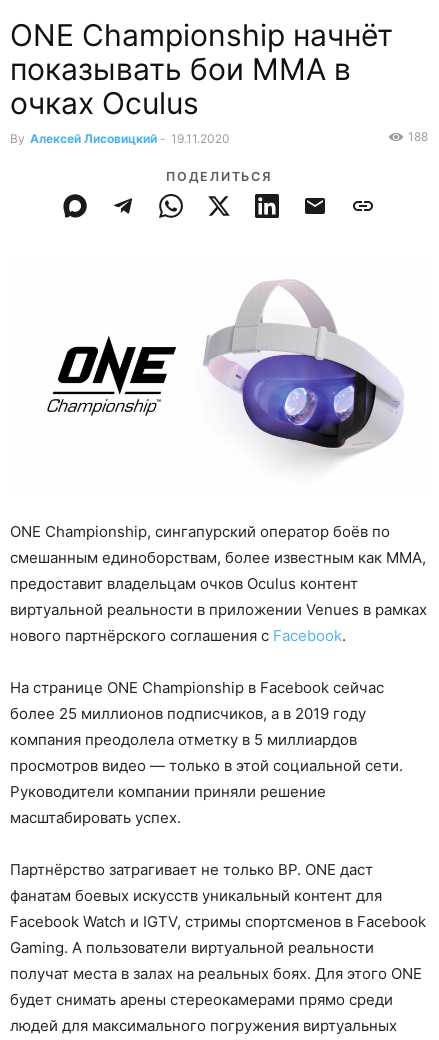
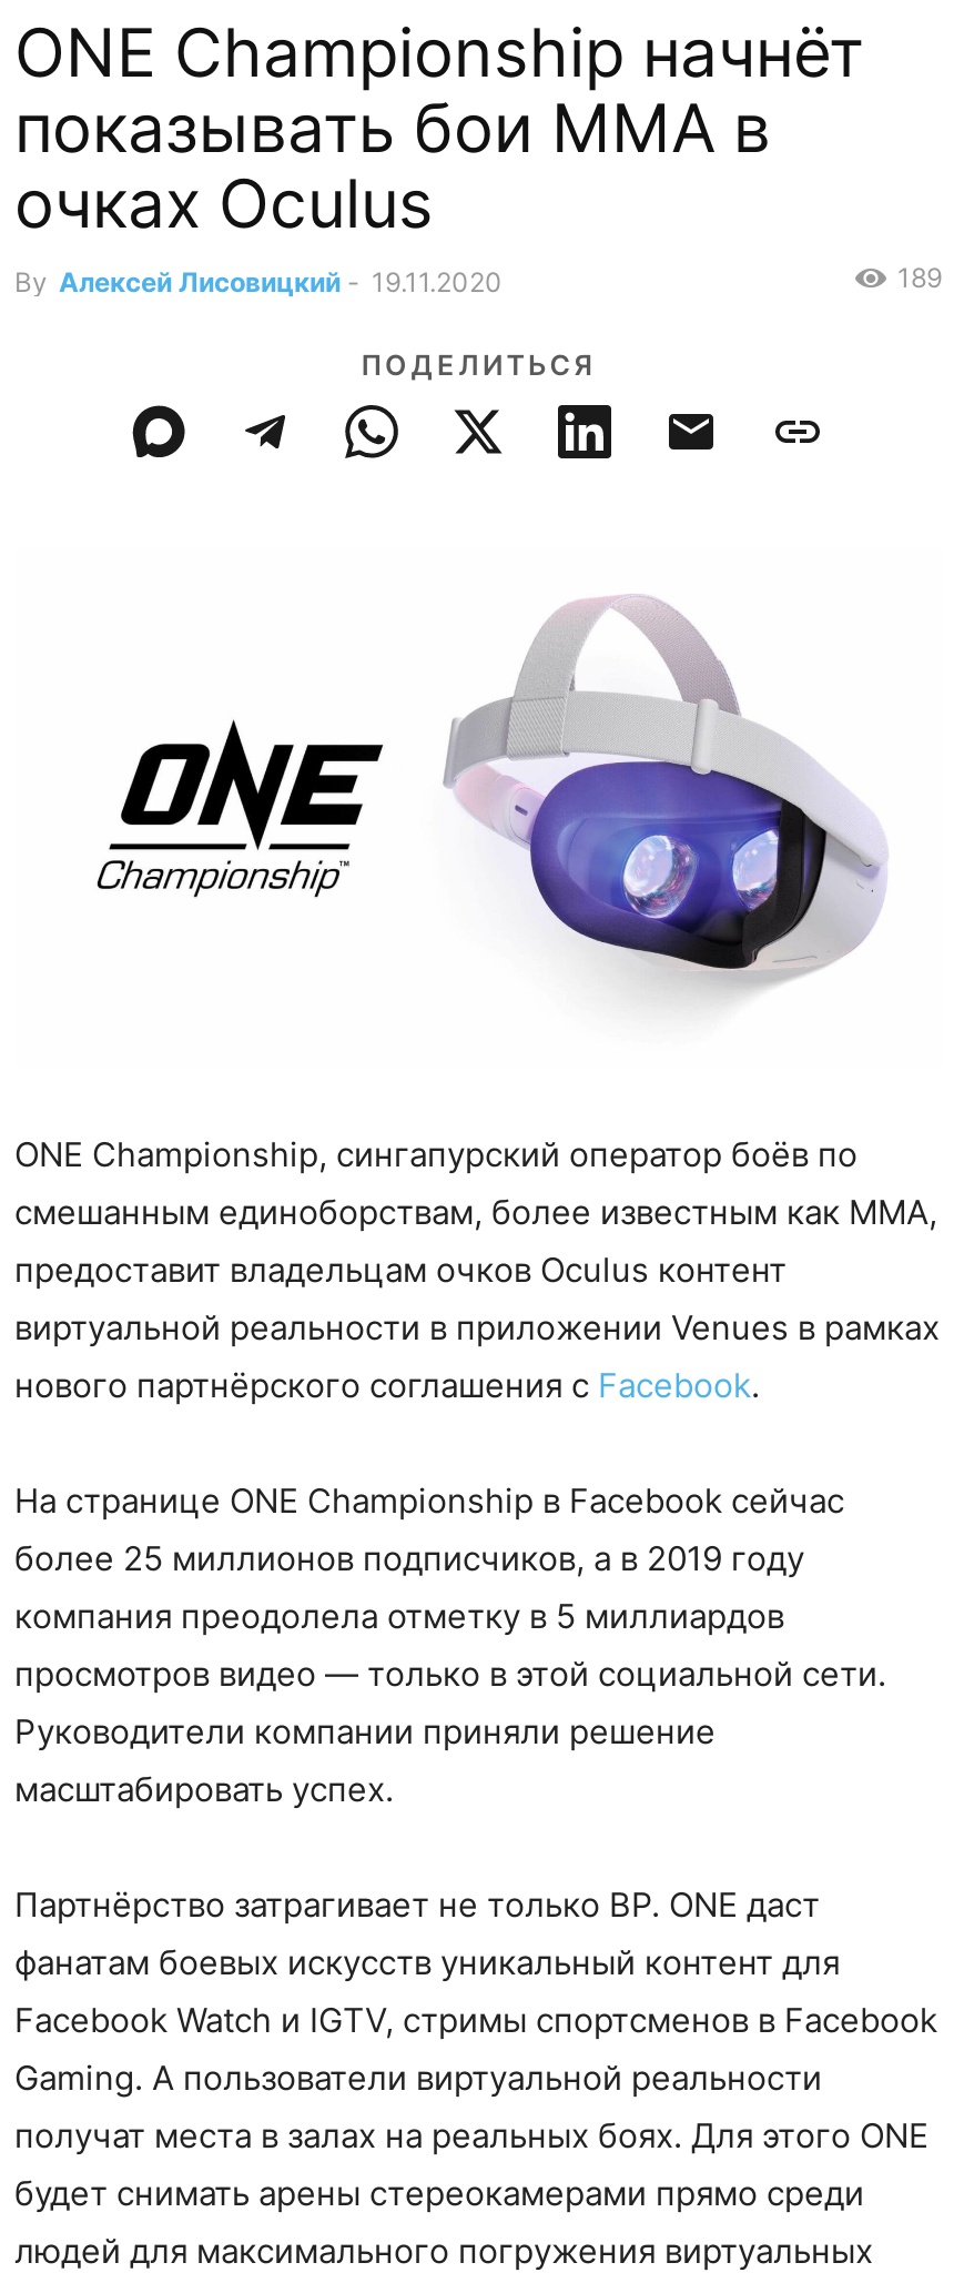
- 188
+ 189
